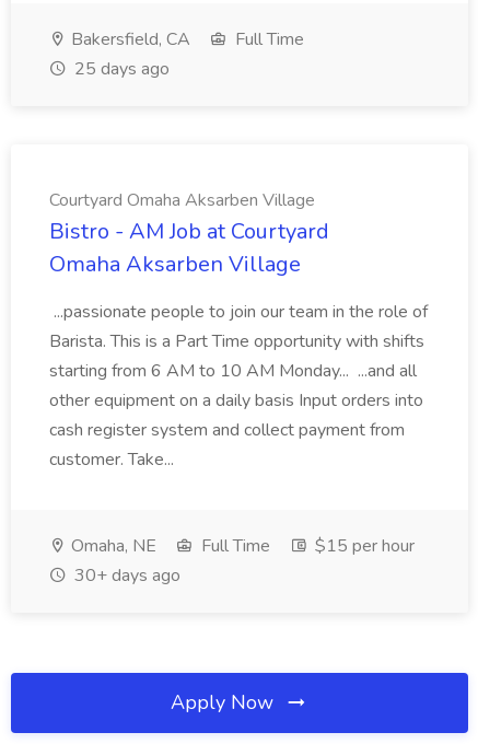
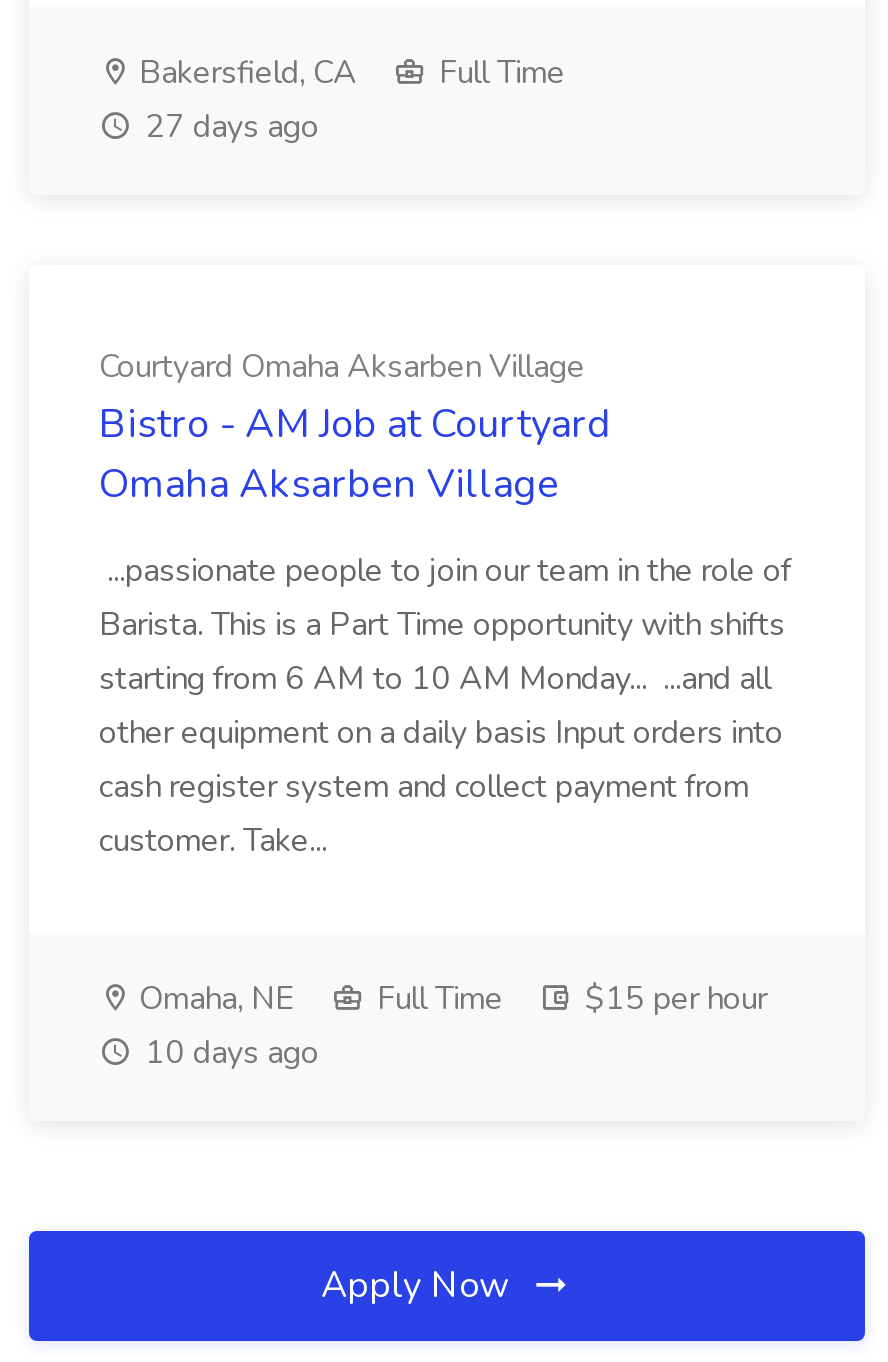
- 25 days ago
+ 27 days ago

- 30+ days ago
+ 10 days ago
